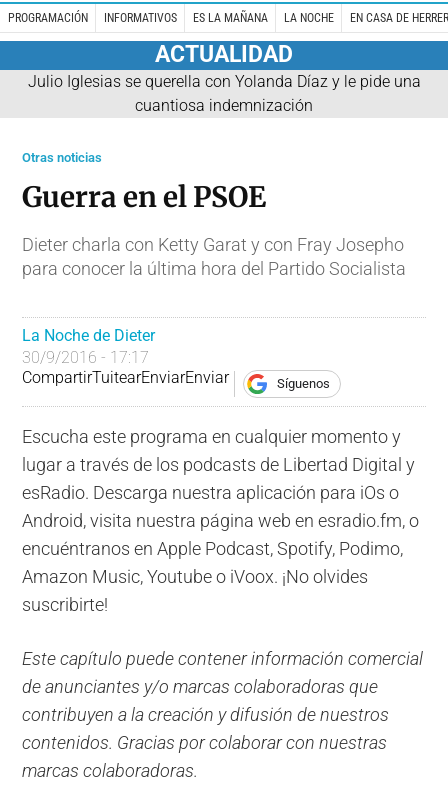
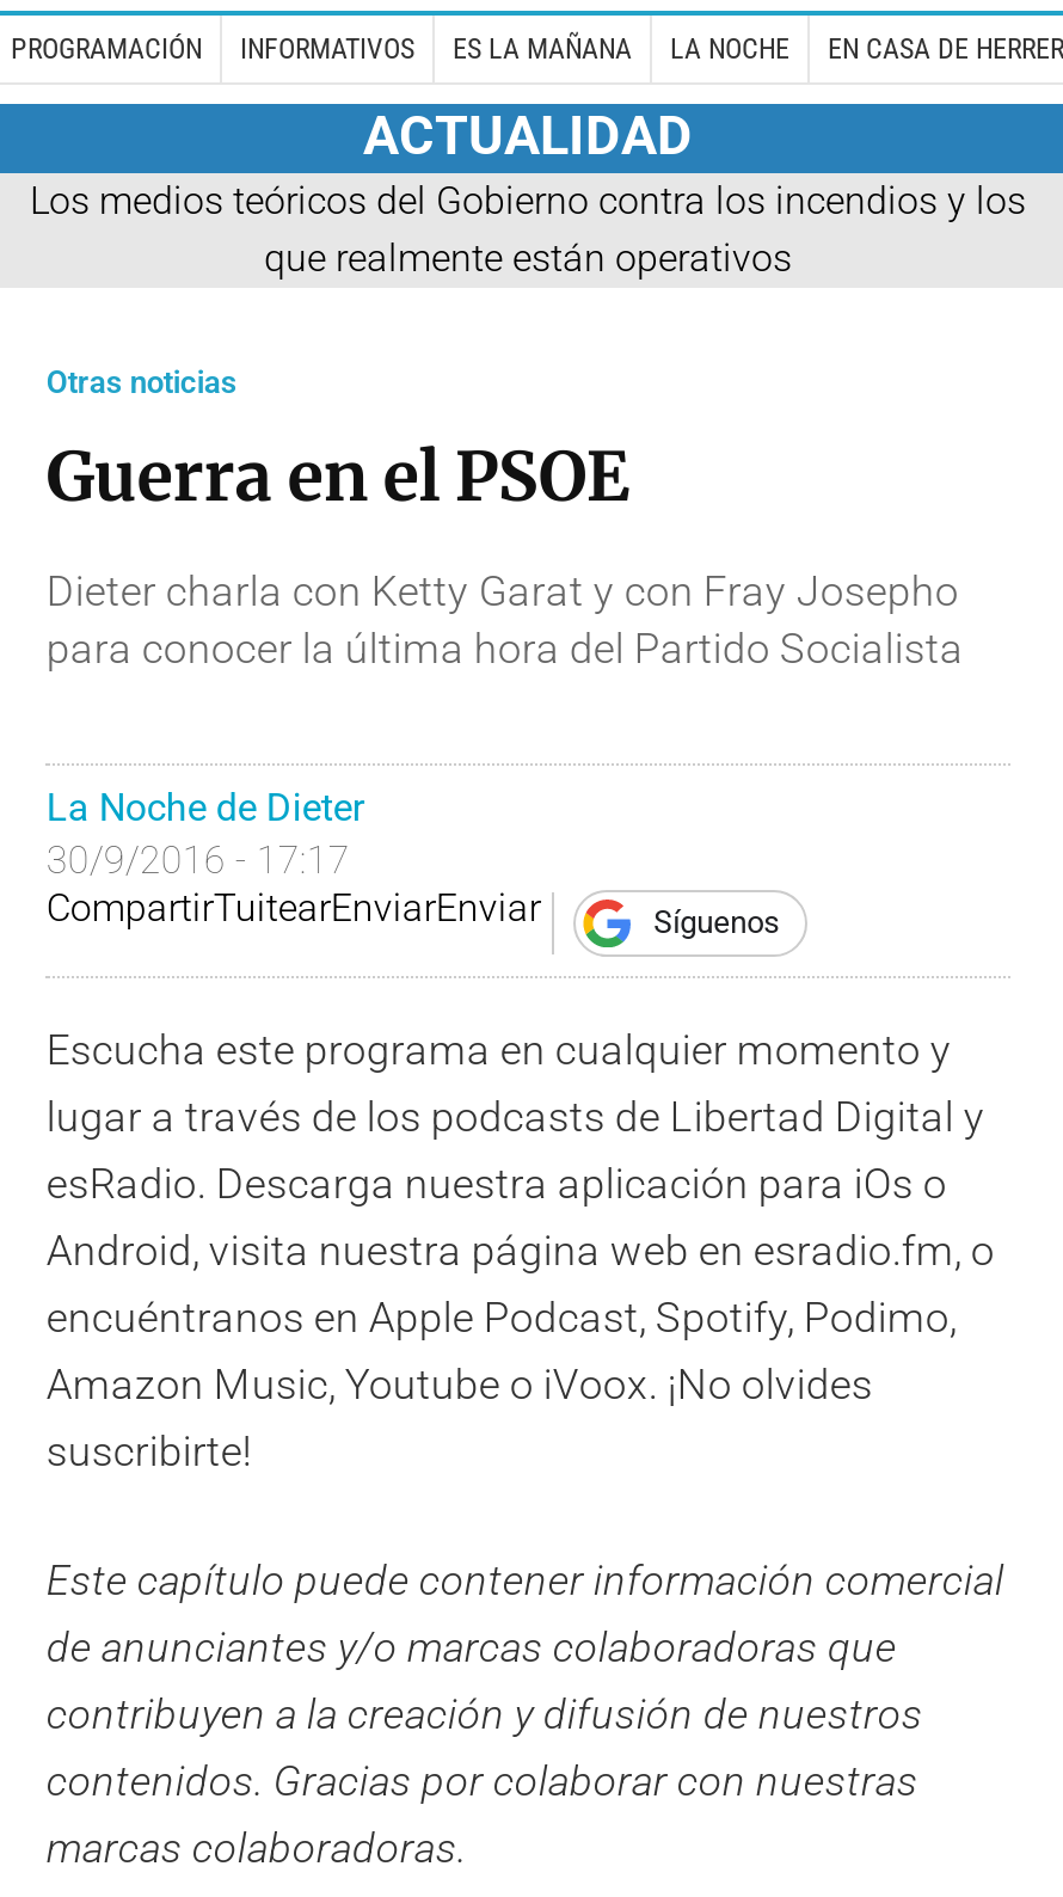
- Julio Iglesias se querella con Yolanda Díaz y le pide una
- cuantiosa indemnización
+ Los medios teóricos del Gobierno contra los incendios y los
+ que realmente están operativos
